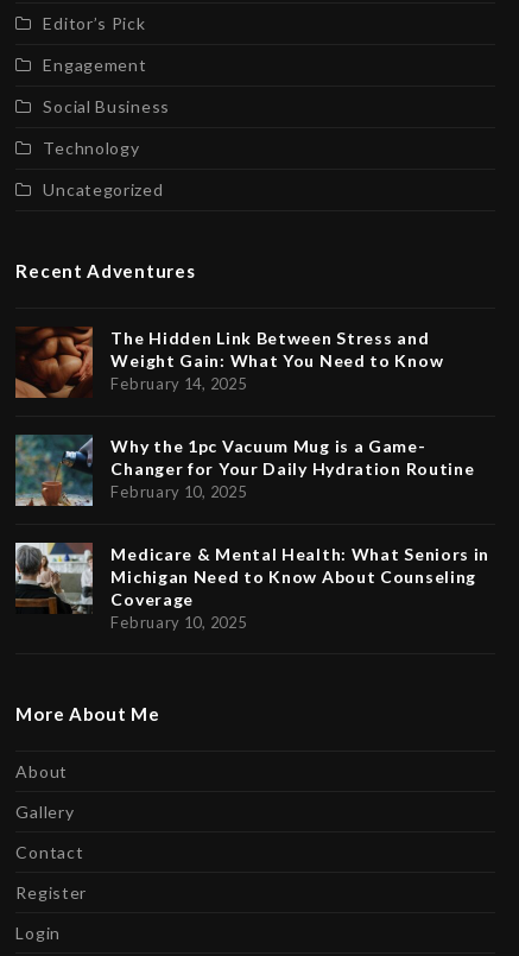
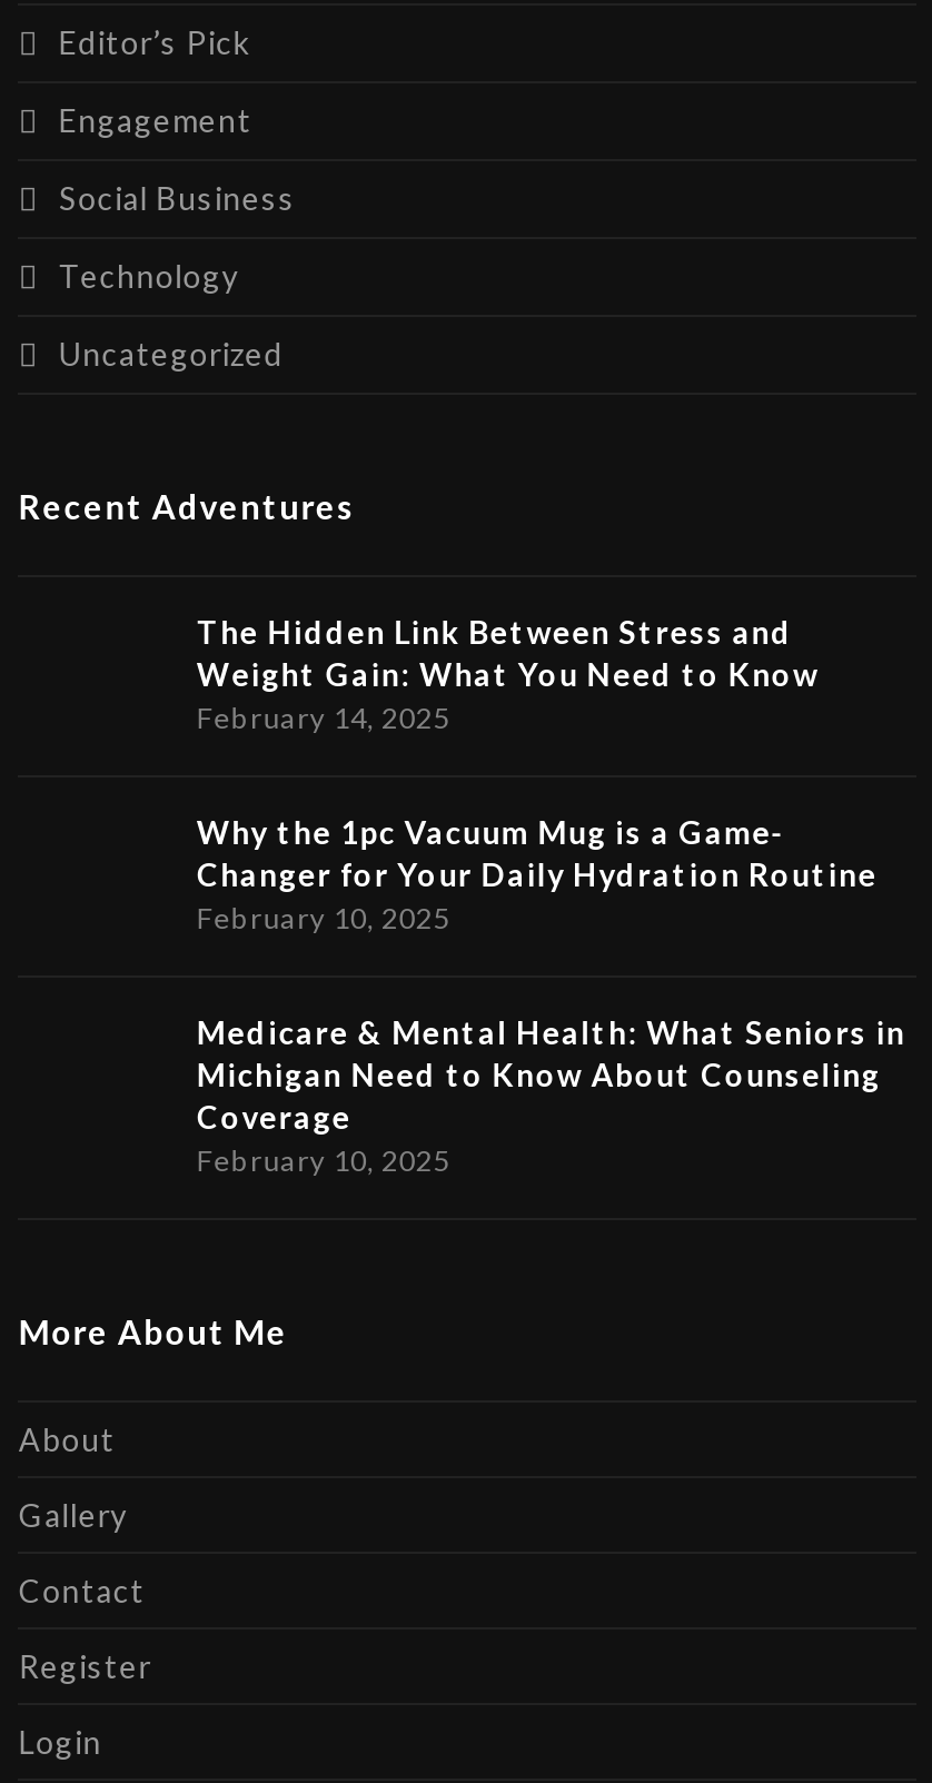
- [image]

- [image]

- [image]
